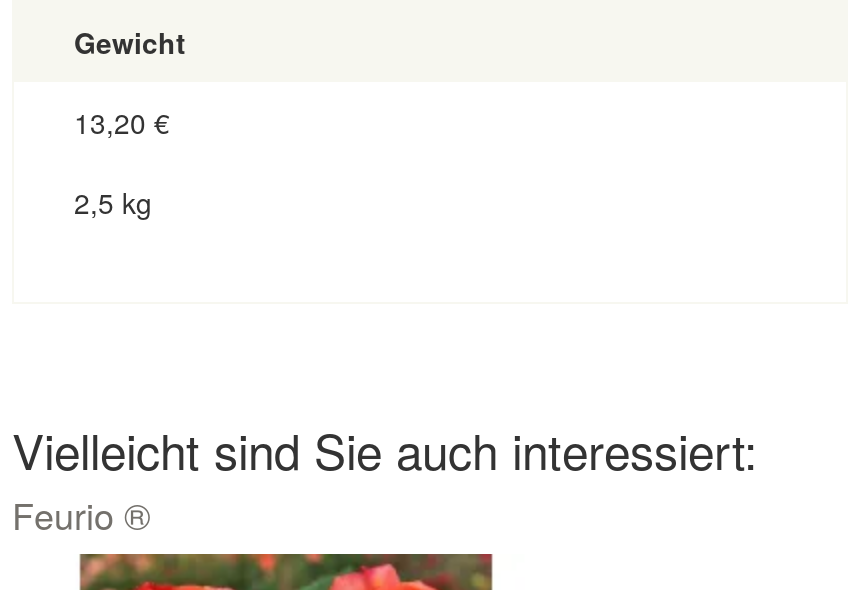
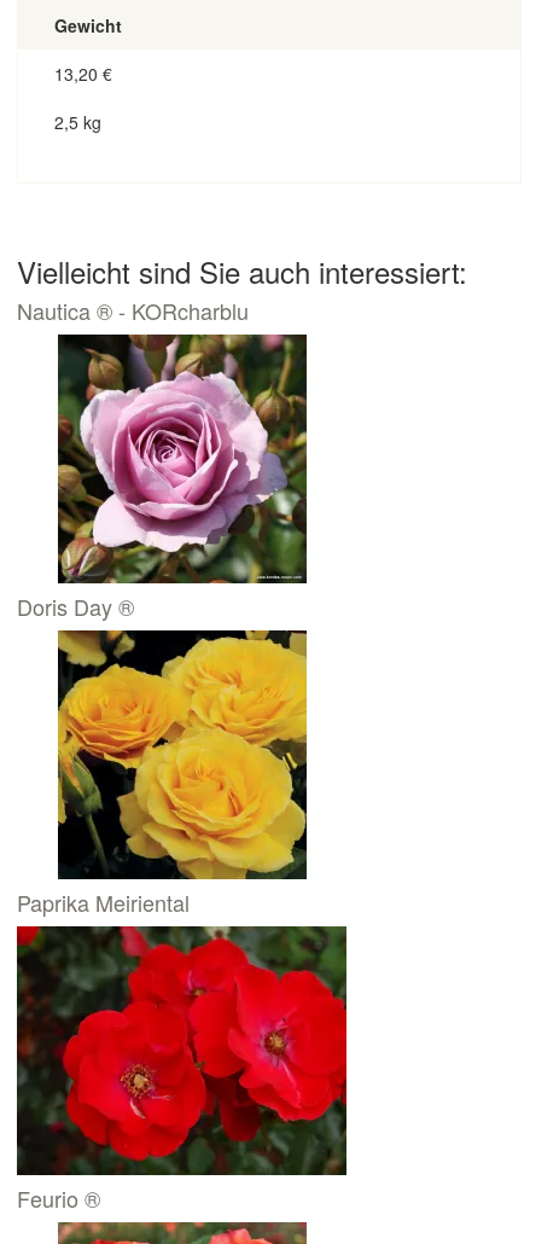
+ [image]

+ Nautica ® - KORcharblu

+ [image]
+ Doris Day ®

+ [image]
+ Paprika Meiriental
